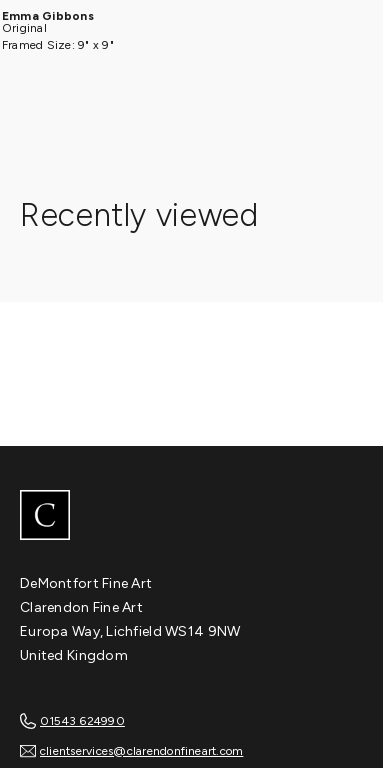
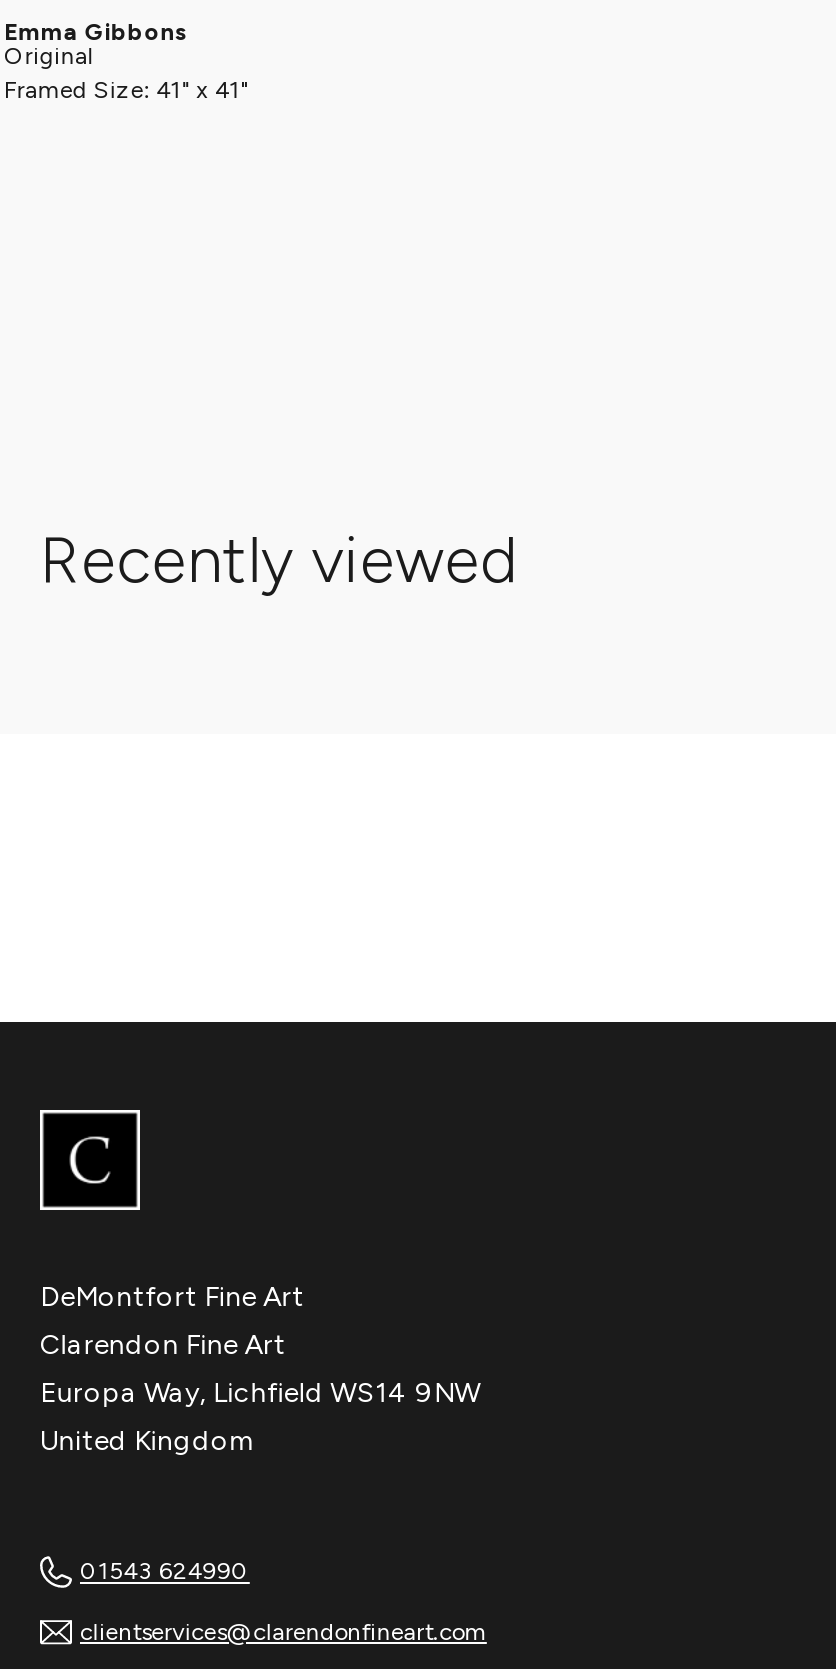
- Framed Size: 9" x 9"
+ Framed Size: 41" x 41"
